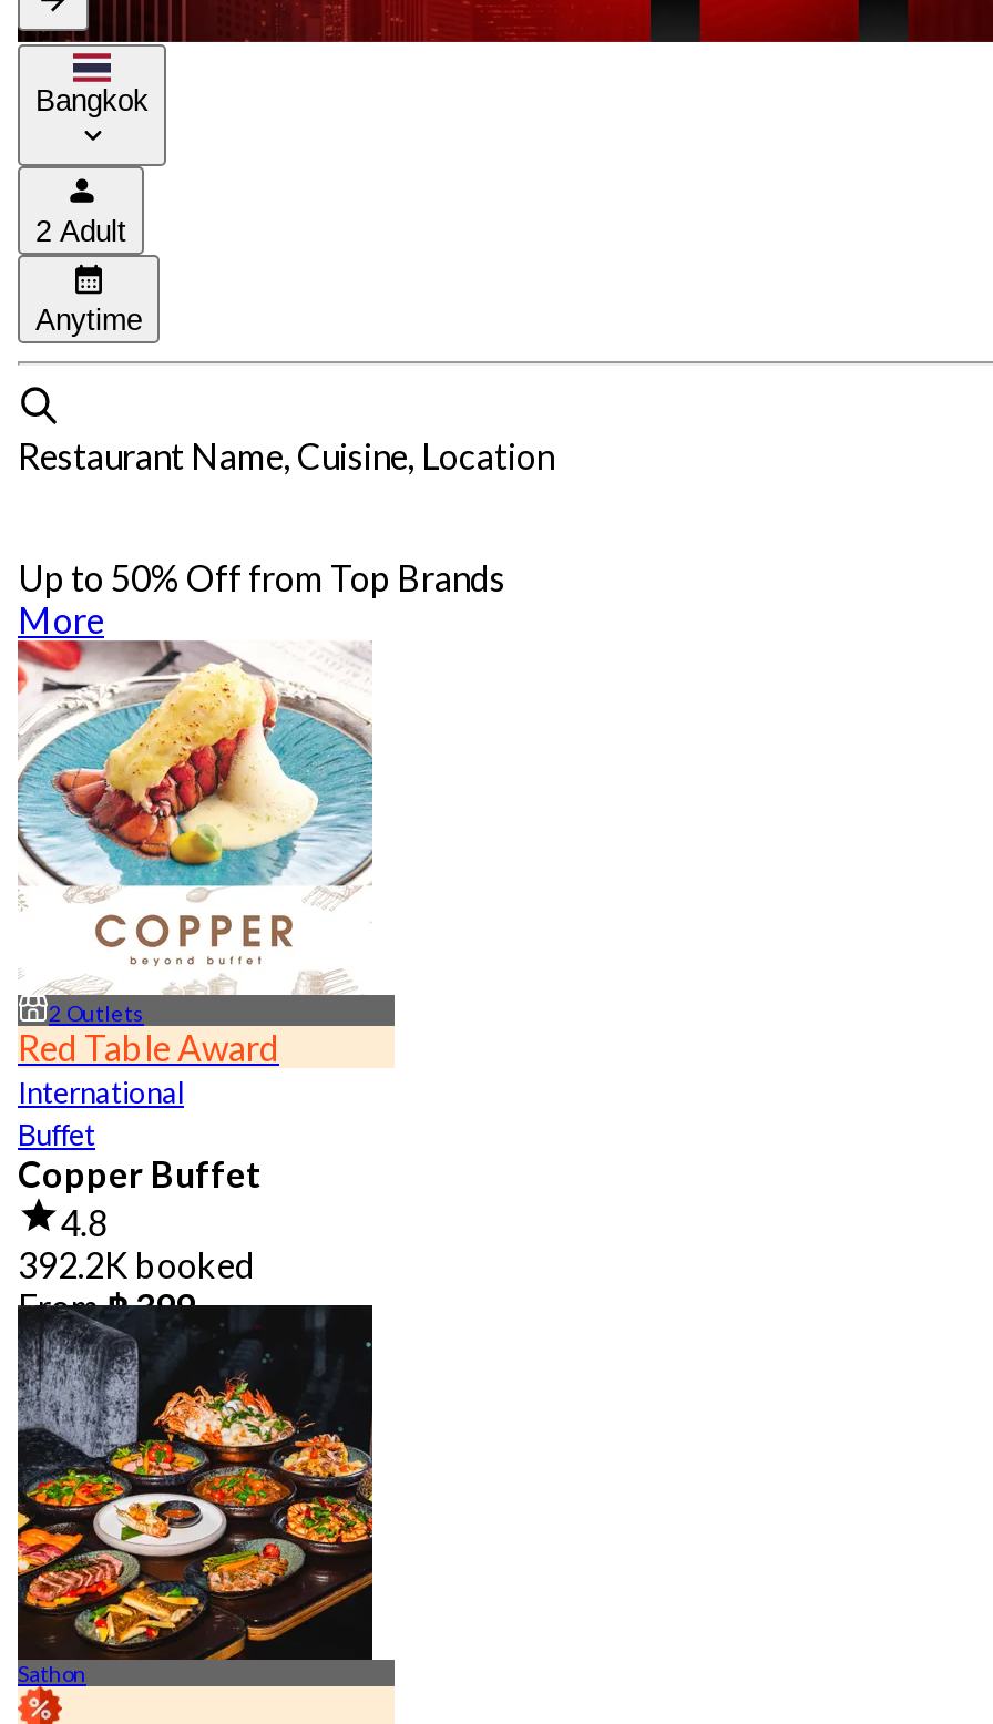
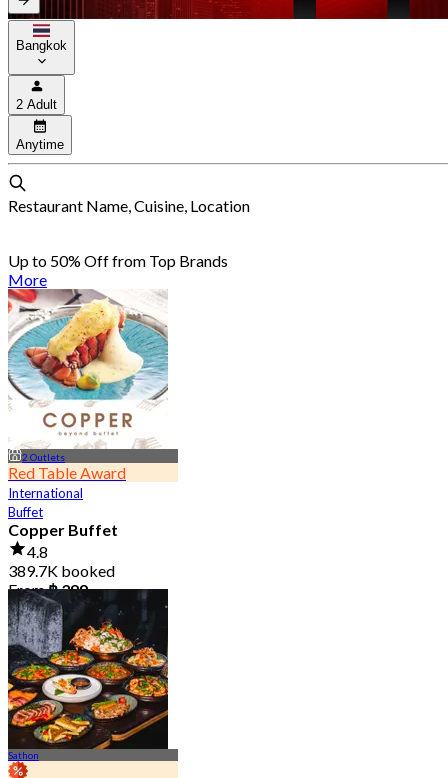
- 392.2K booked
+ 389.7K booked
